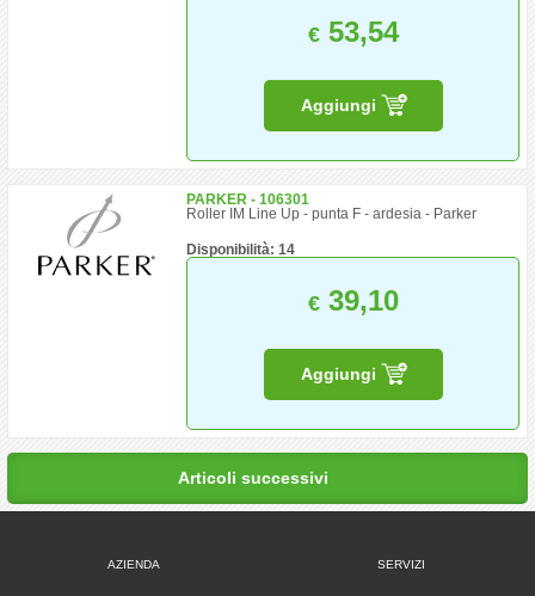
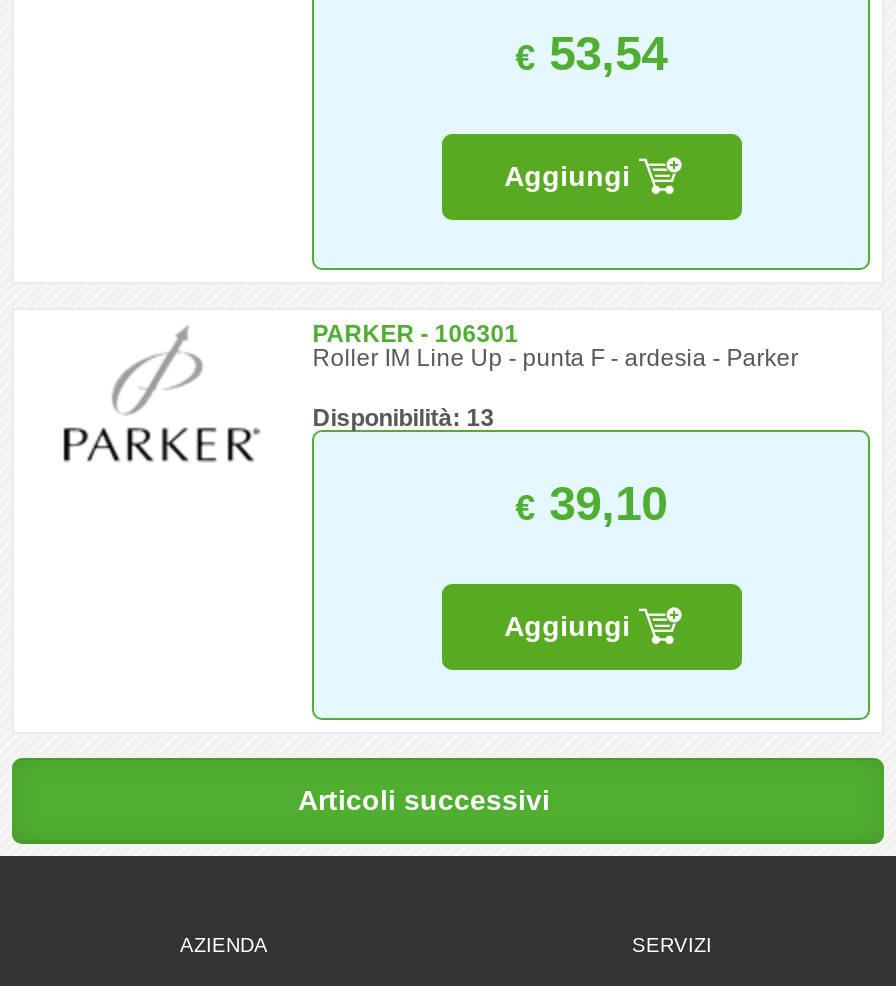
- Disponibilità: 14
+ Disponibilità: 13
